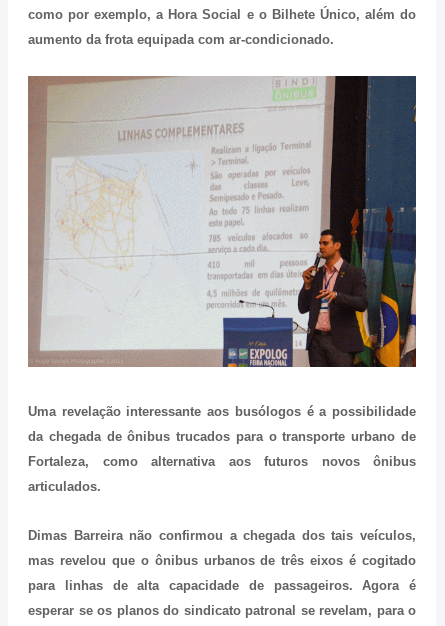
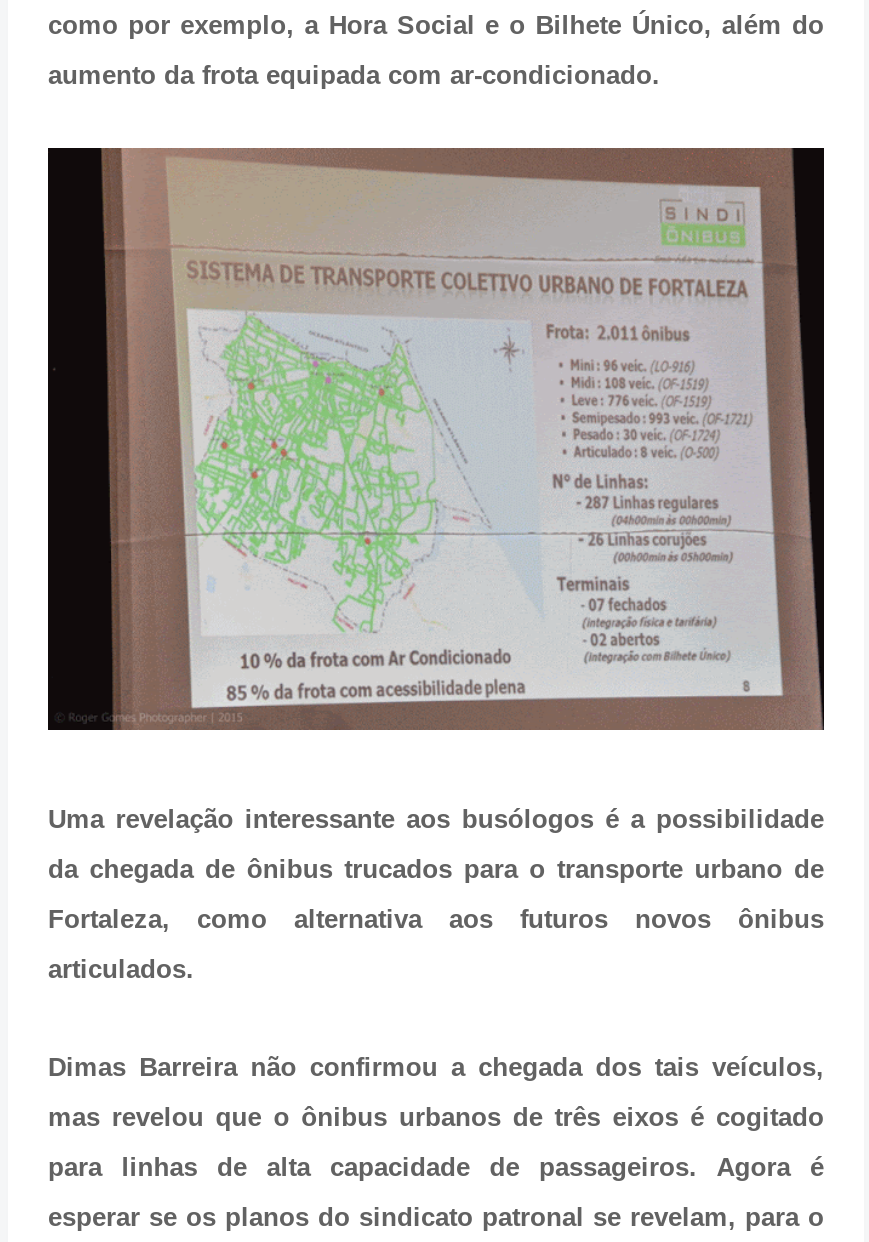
- [image]
+ [image]
